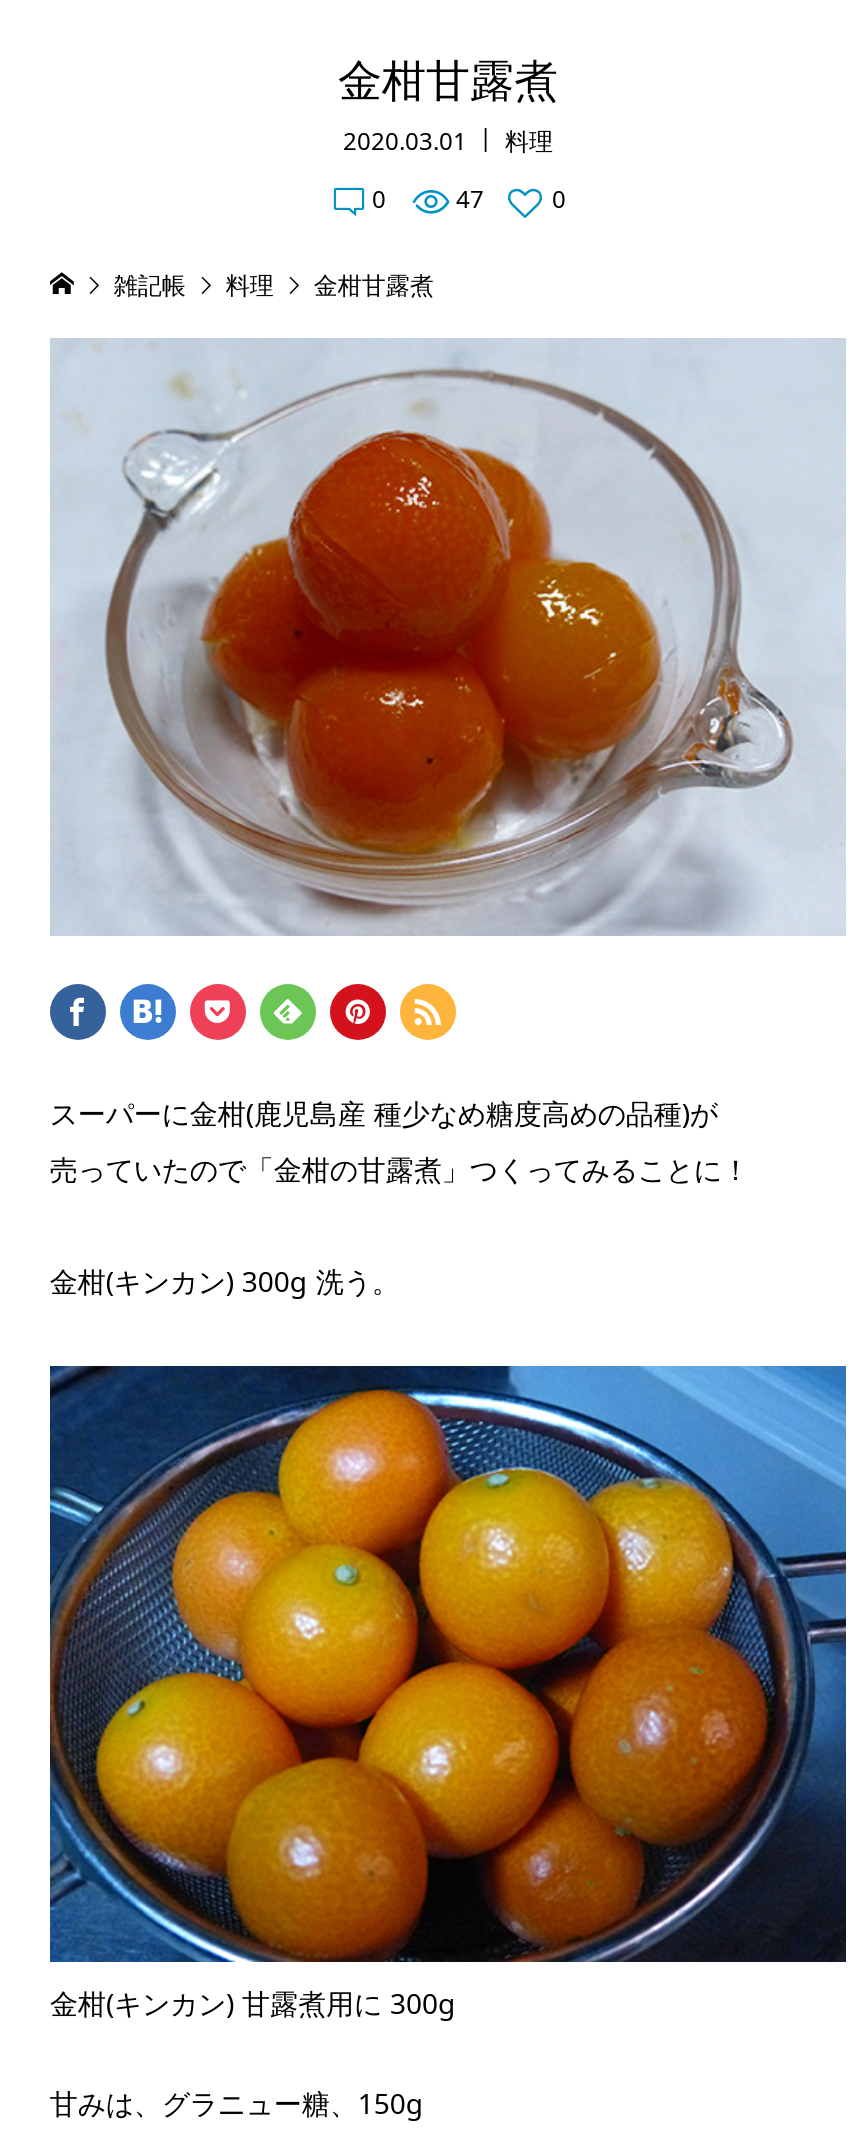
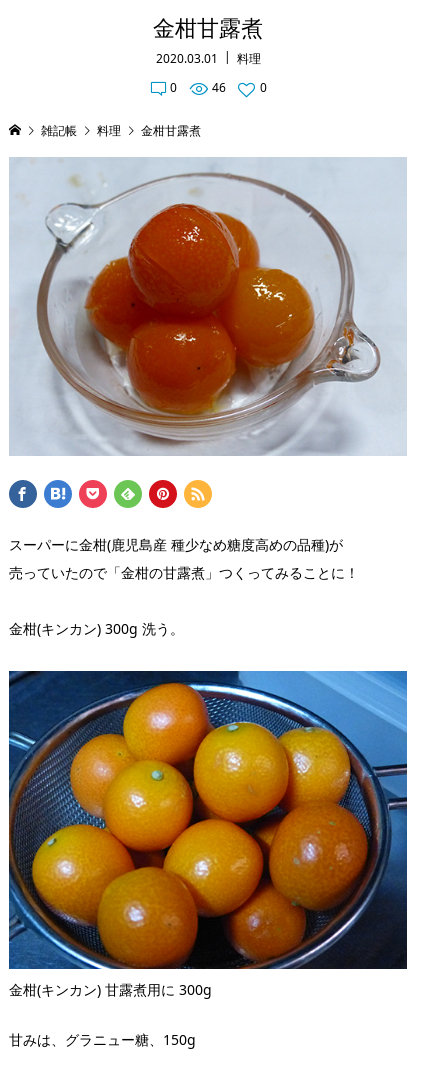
- 47 0
+ 46 0
